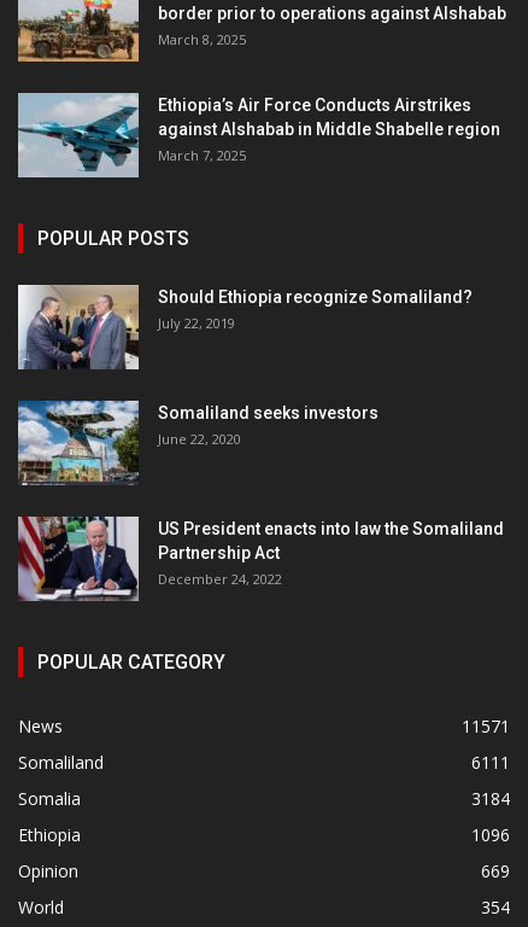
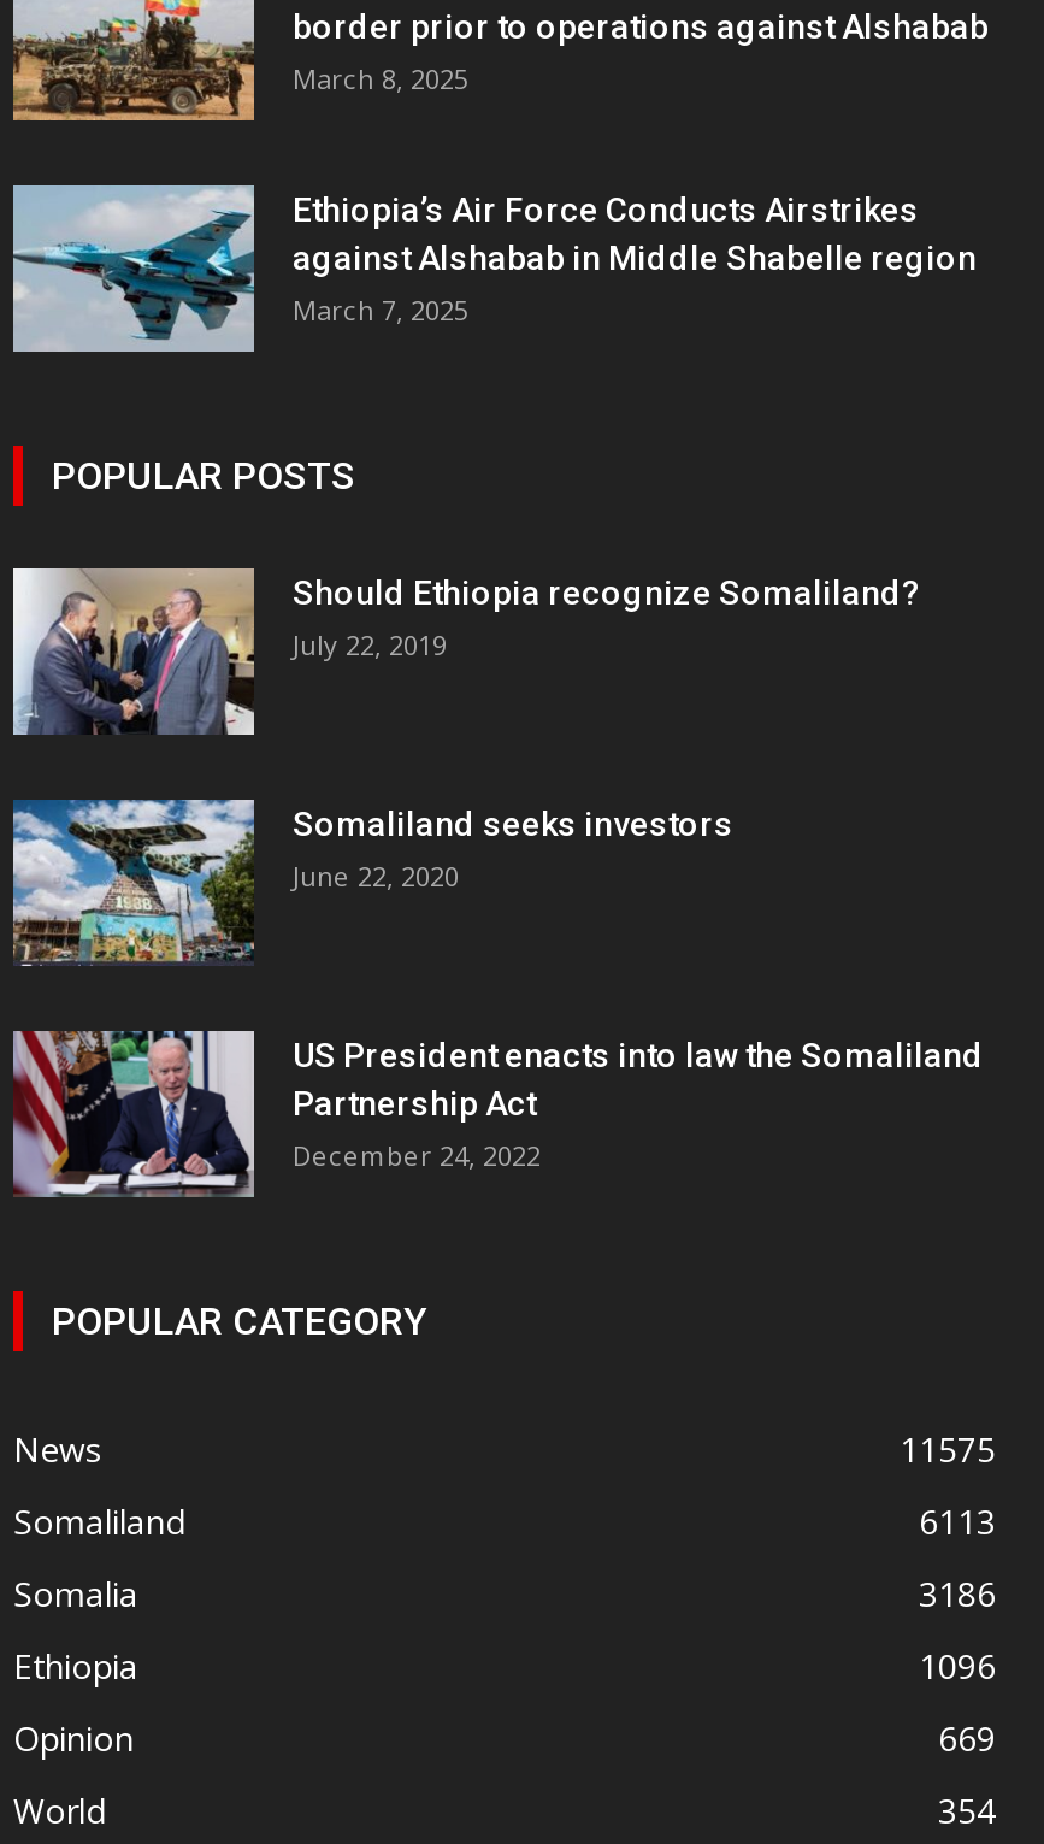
- 11571
+ 11575

- 6111
+ 6113

- 3184
+ 3186
